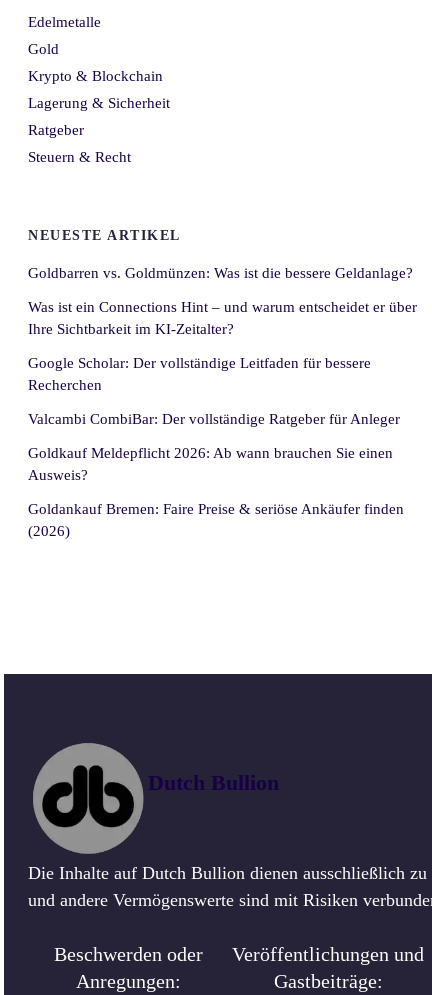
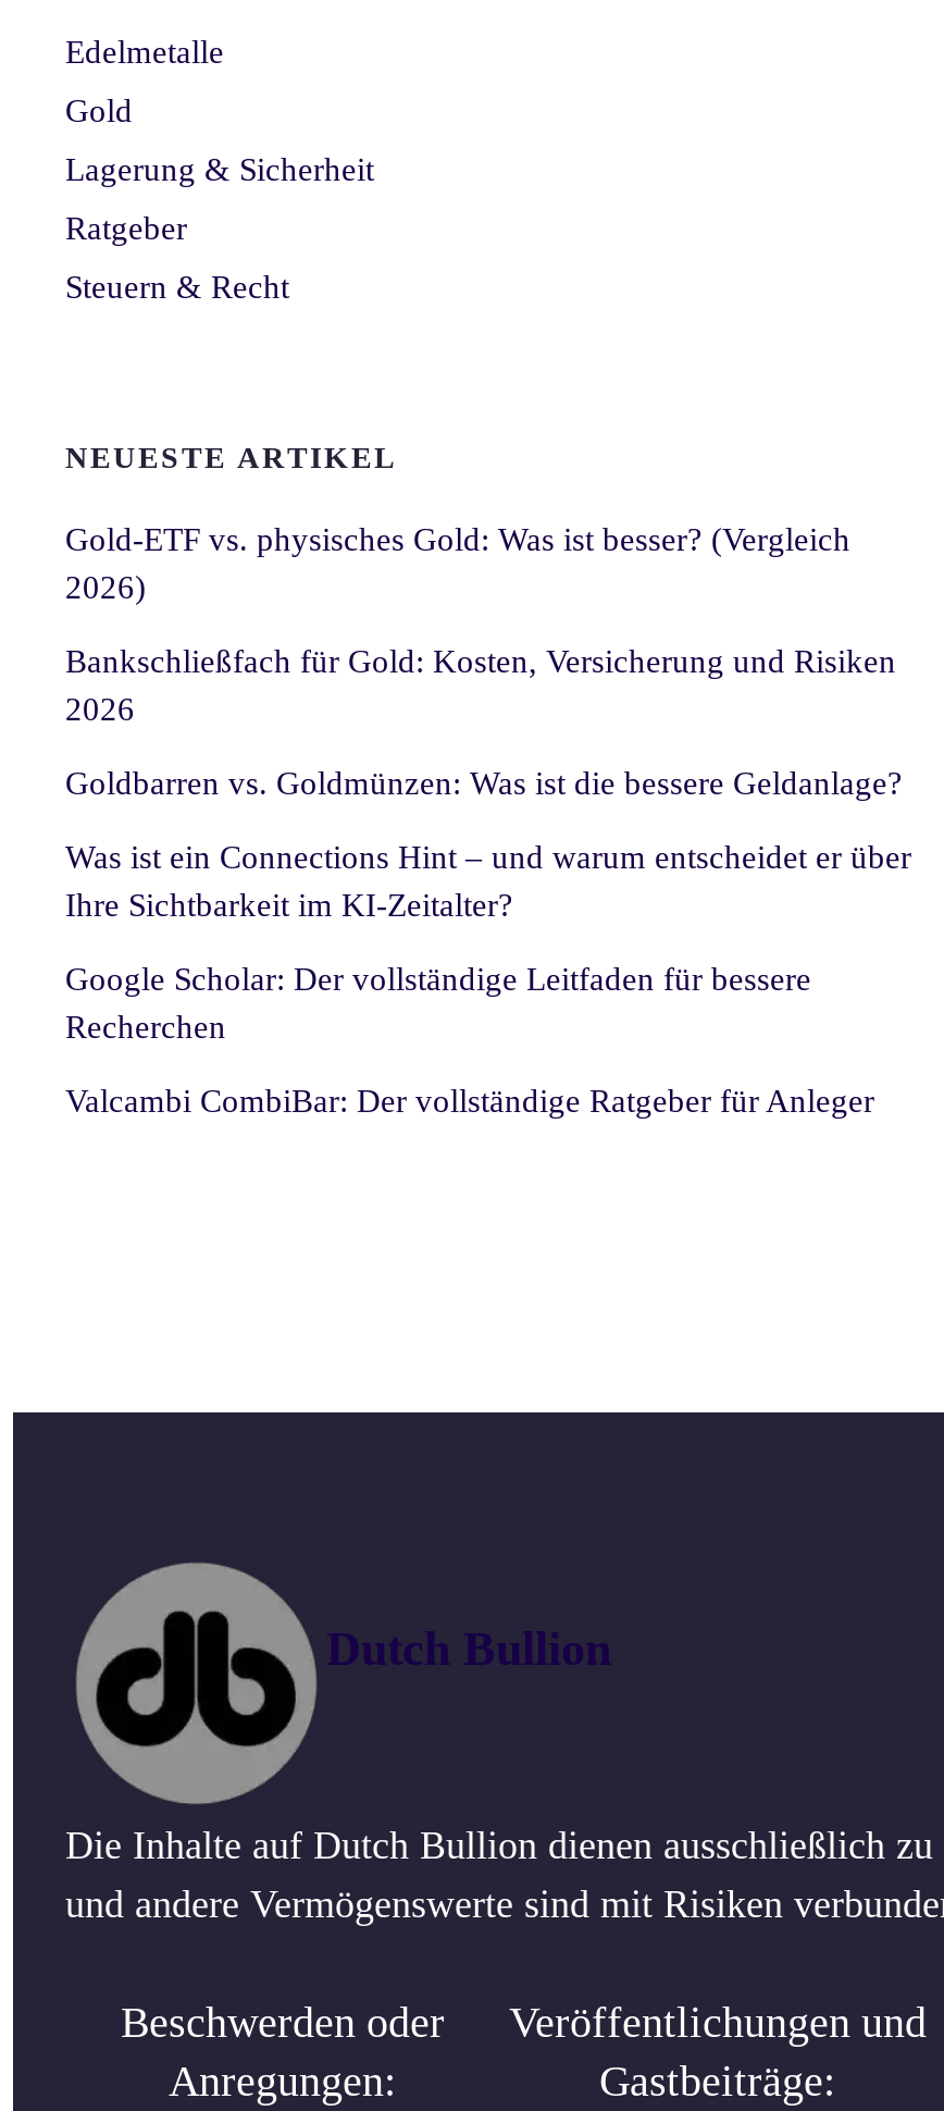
- Krypto & Blockchain

+ Gold-ETF vs. physisches Gold: Was ist besser? (Vergleich
+ 2026)
+ Bankschließfach für Gold: Kosten, Versicherung und Risiken
+ 2026

moved down: Goldbarren vs. Goldmünzen: Was ist die bessere Geldanlage? | Was ist ein Connections Hint – und warum entscheidet er über | Ihre Sichtbarkeit im KI-Zeitalter? | Google Scholar: Der vollständige Leitfaden für bessere | Recherchen | Valcambi CombiBar: Der vollständige Ratgeber für Anleger

- Goldkauf Meldepflicht 2026: Ab wann brauchen Sie einen
- Ausweis?
- Goldankauf Bremen: Faire Preise & seriöse Ankäufer finden
- (2026)
